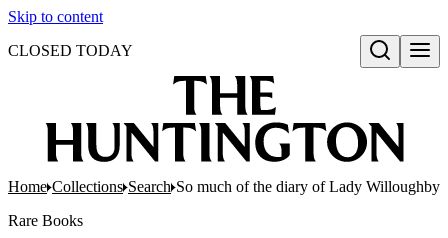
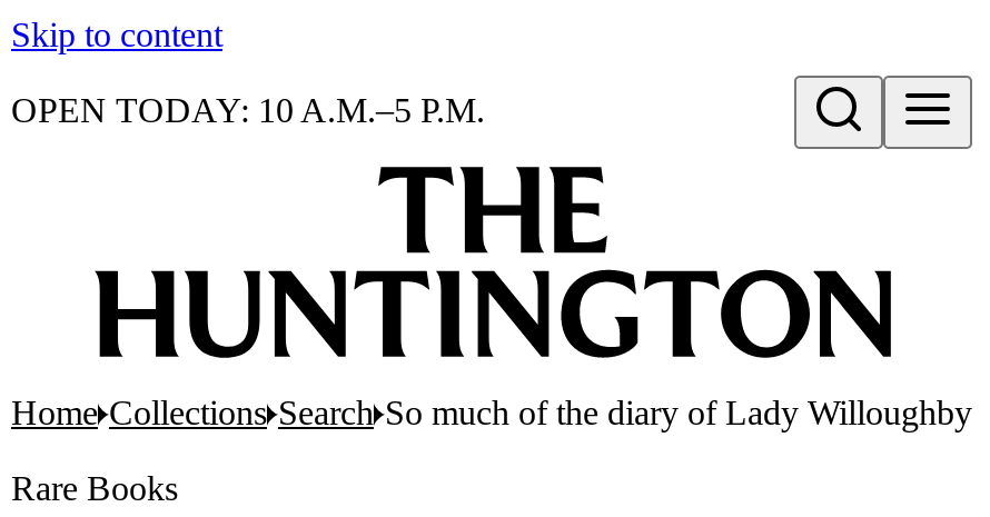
- CLOSED TODAY
+ OPEN TODAY: 10 A.M.–5 P.M.
